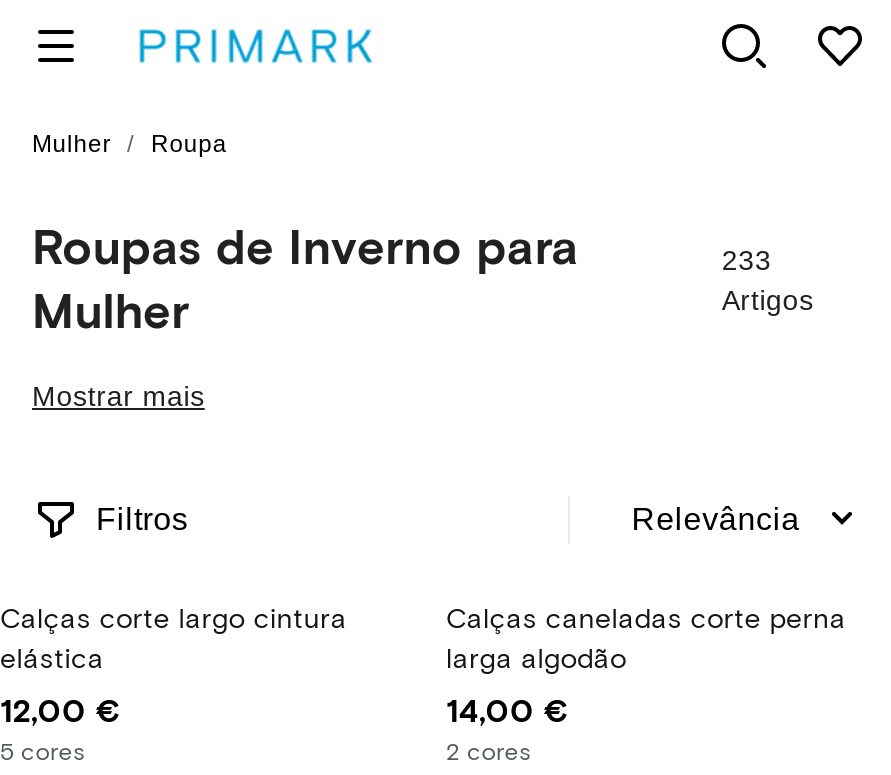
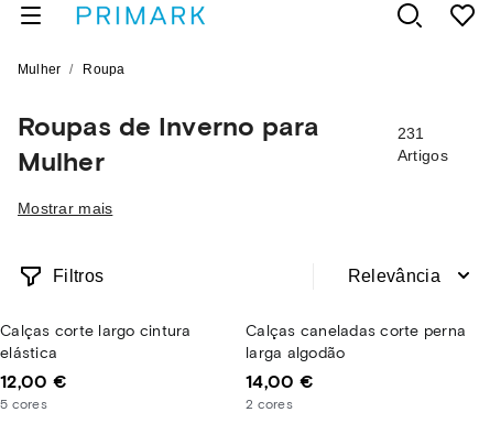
- 233
+ 231
